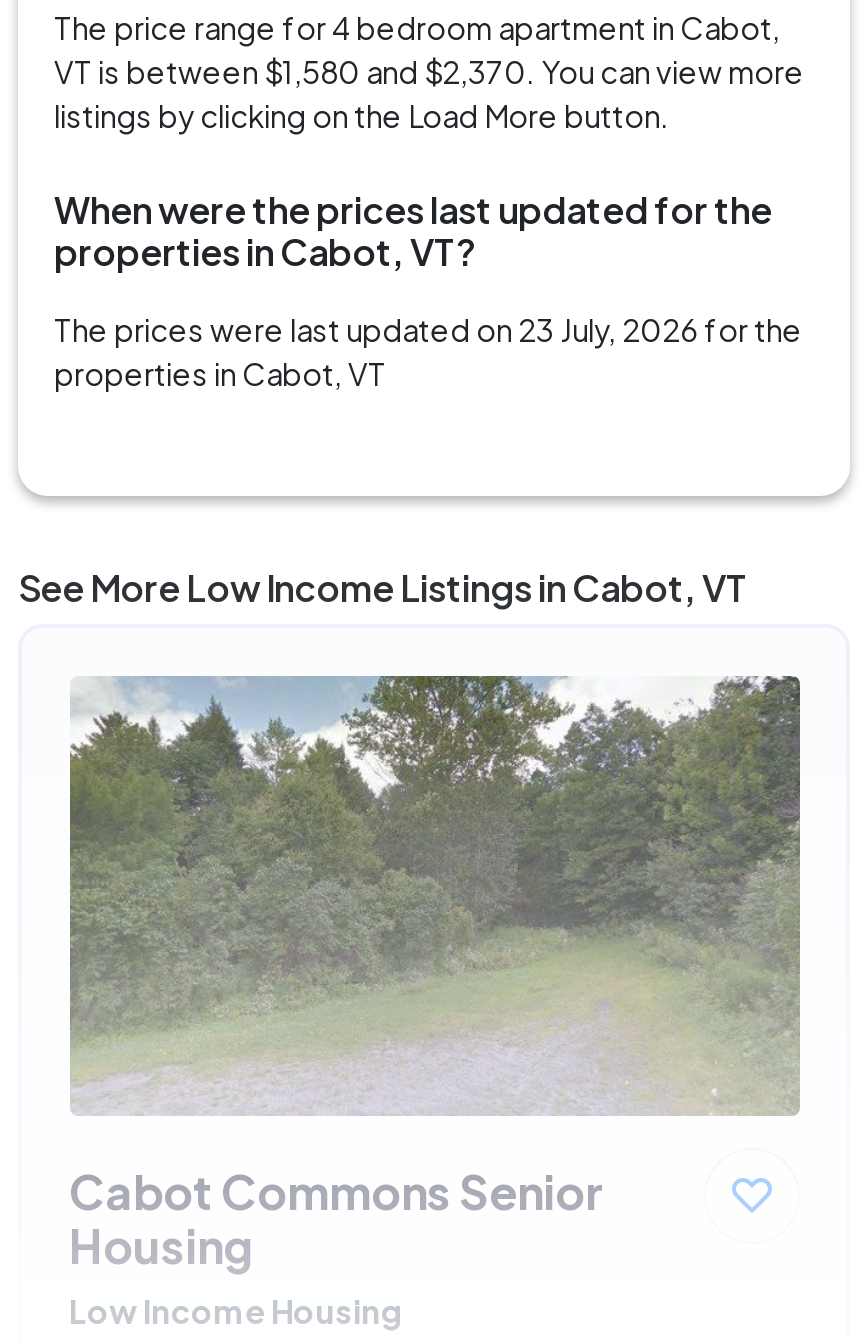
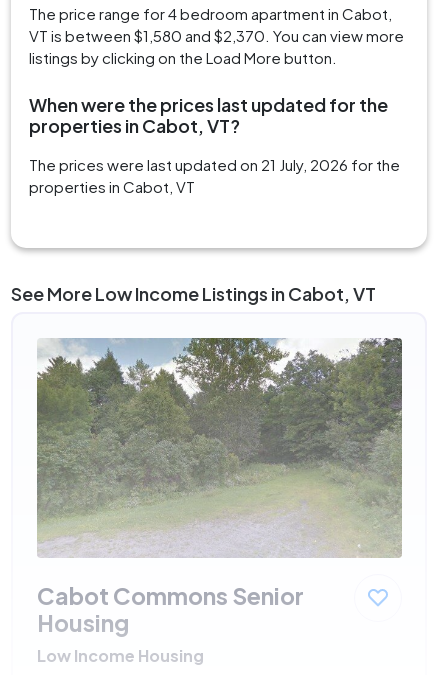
- The prices were last updated on 23 July, 2026 for the
+ The prices were last updated on 21 July, 2026 for the
